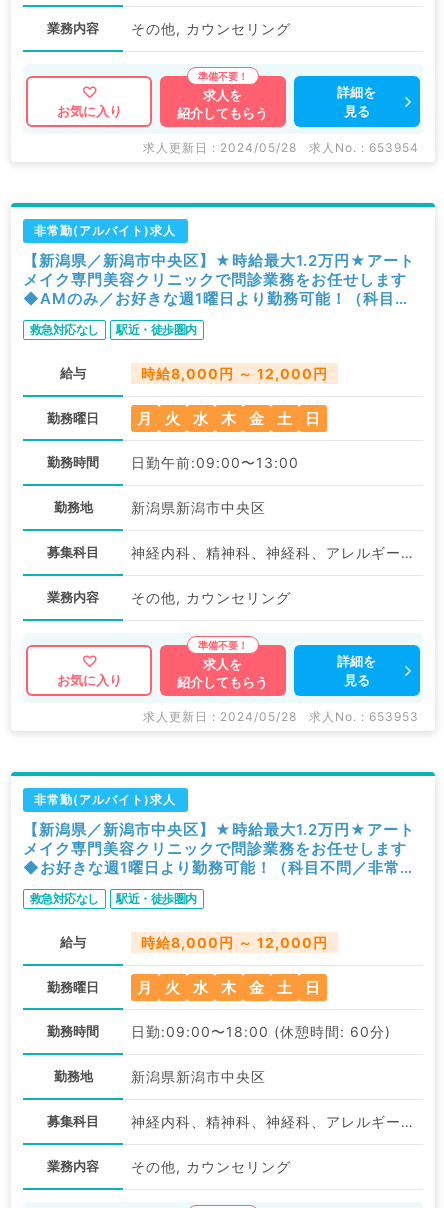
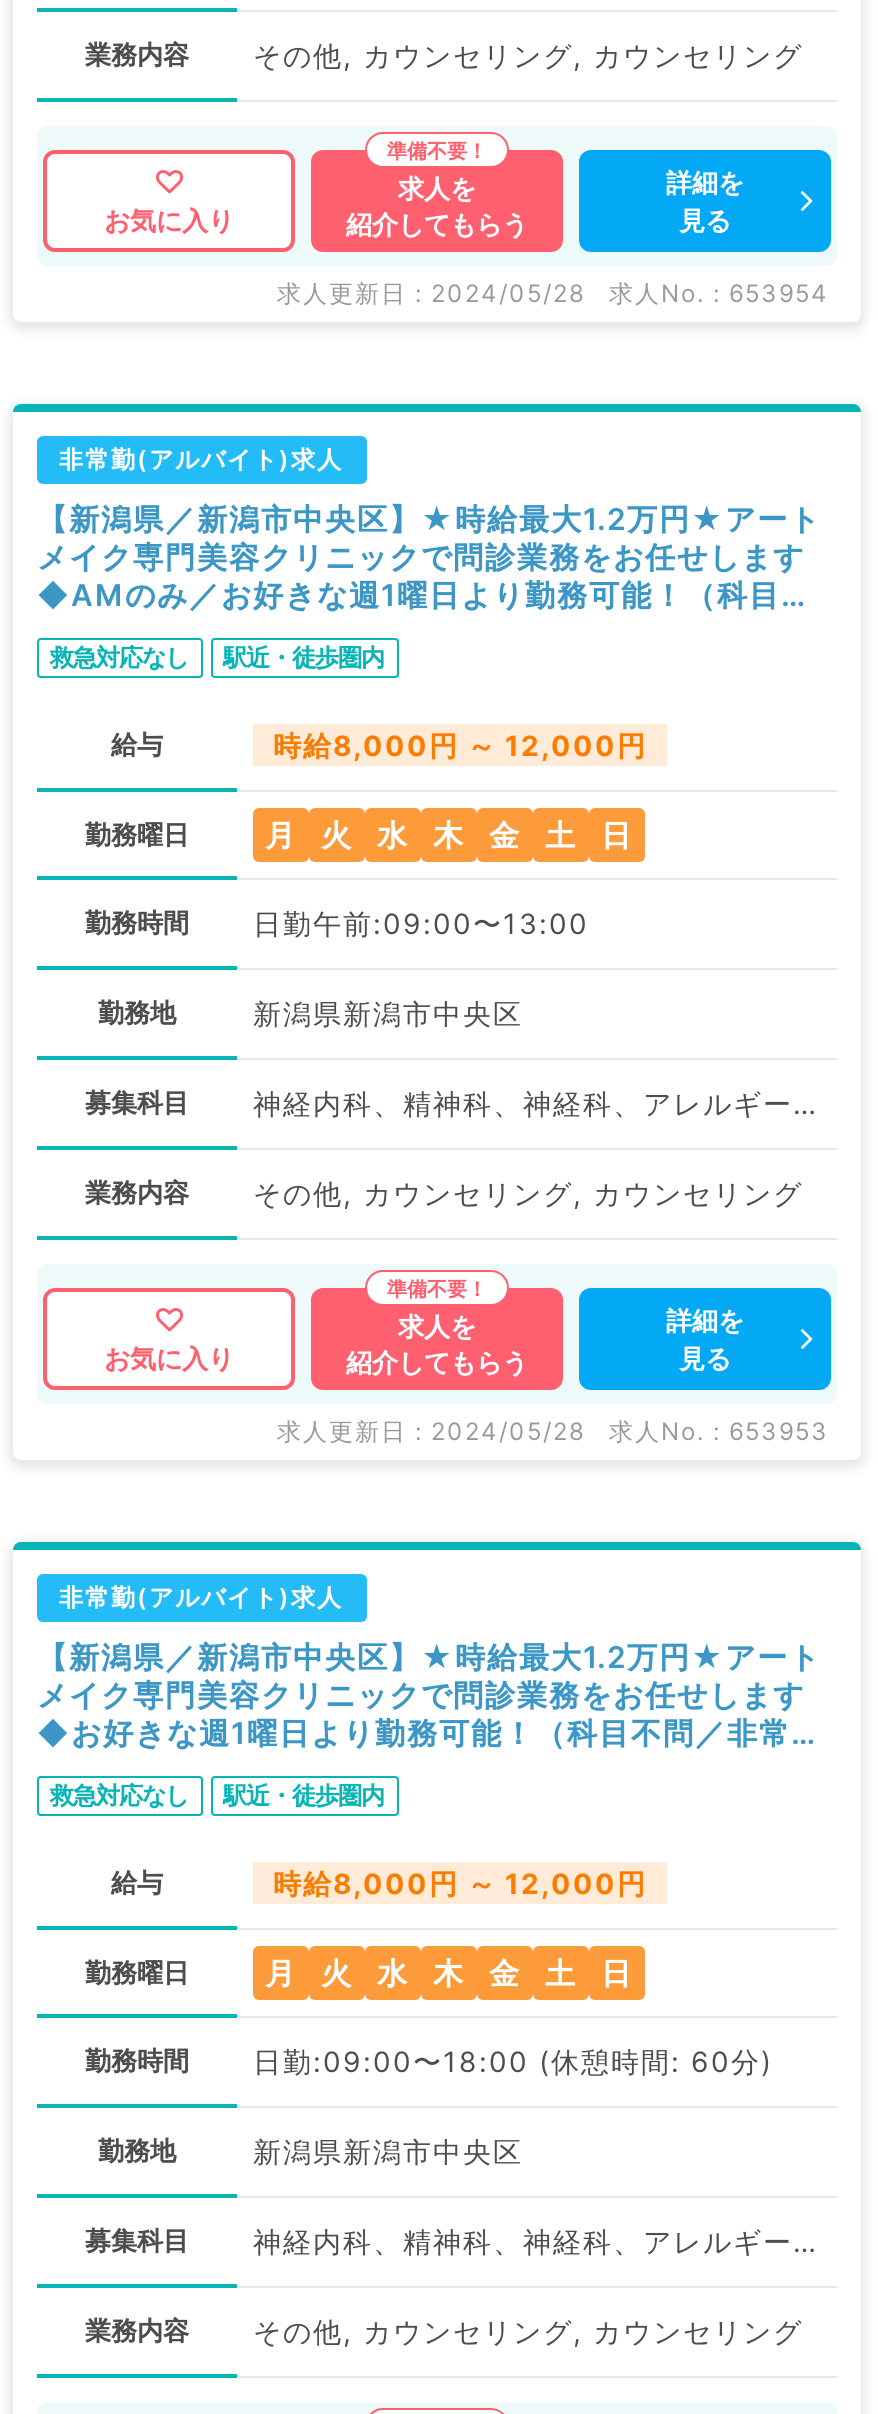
- その他, カウンセリング
+ その他, カウンセリング, カウンセリング

- その他, カウンセリング
+ その他, カウンセリング, カウンセリング

- その他, カウンセリング
+ その他, カウンセリング, カウンセリング
